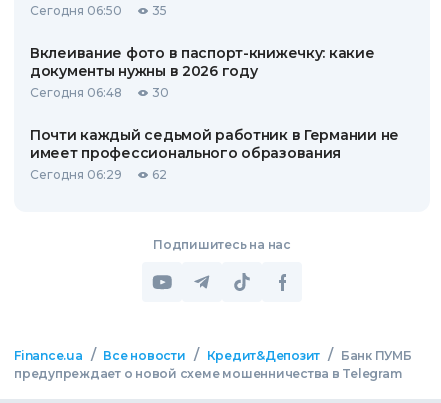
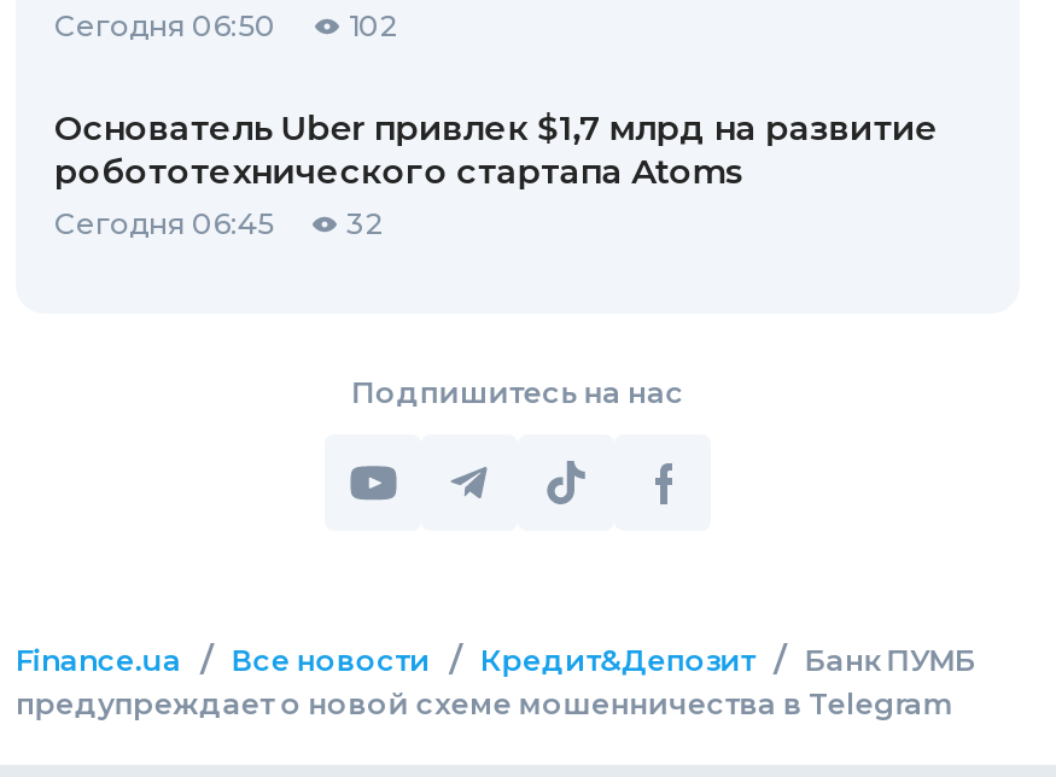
- 35
- Вклеивание фото в паспорт-книжечку: какие
- документы нужны в 2026 году
- Сегодня 06:48
- 30
- Почти каждый седьмой работник в Германии не
- имеет профессионального образования
- Сегодня 06:29
- 62
+ 102
+ Основатель Uber привлек $1,7 млрд на развитие
+ робототехнического стартапа Atoms
+ Сегодня 06:45
+ 32
